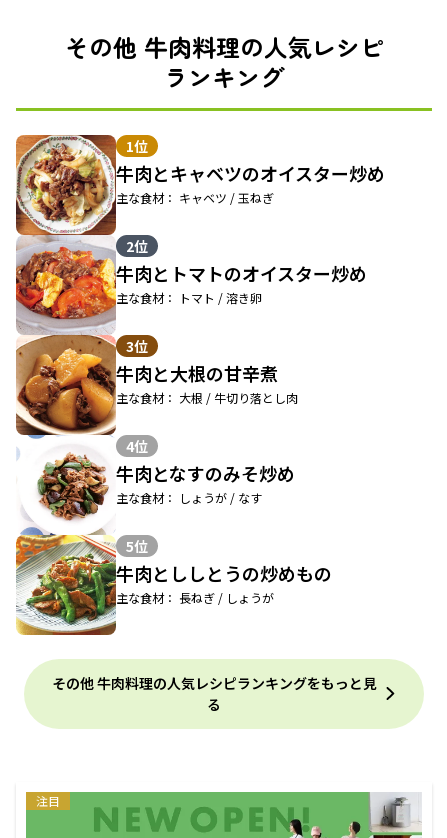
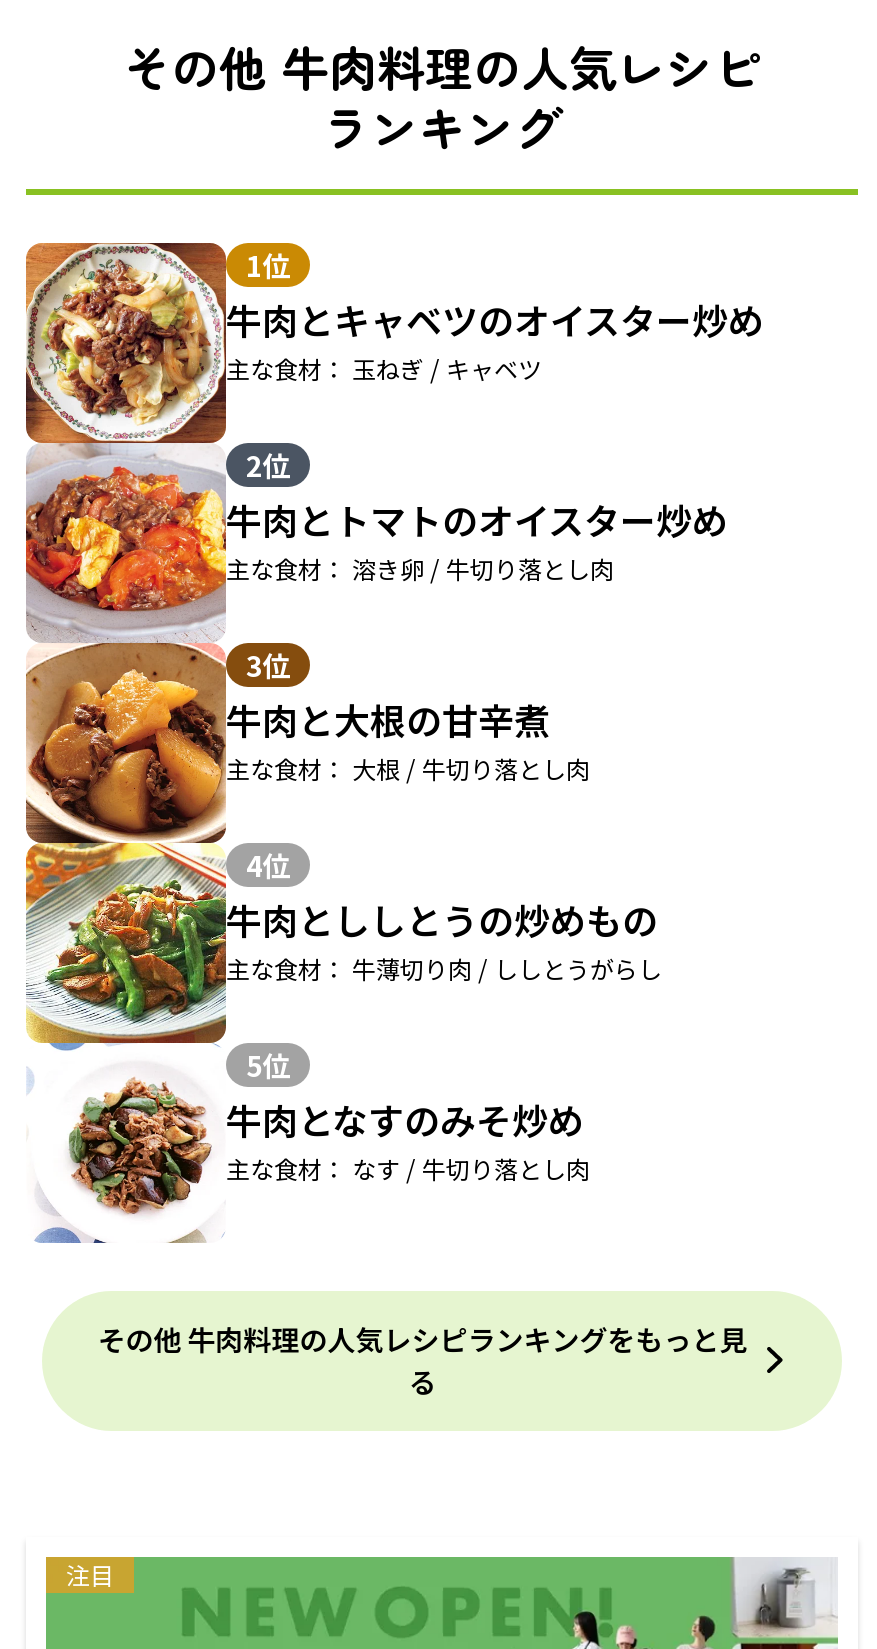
- 主な食材： キャベツ / 玉ねぎ
+ 主な食材： 玉ねぎ / キャベツ

- 主な食材： トマト / 溶き卵
+ 主な食材： 溶き卵 / 牛切り落とし肉

+ 主な食材： 牛薄切り肉 / ししとうがらし

moved down: 牛肉となすのみそ炒め

- 主な食材： しょうが / なす
- 主な食材： 長ねぎ / しょうが
+ 主な食材： なす / 牛切り落とし肉

moved up: [image] | 5位 | 牛肉とししとうの炒めもの
